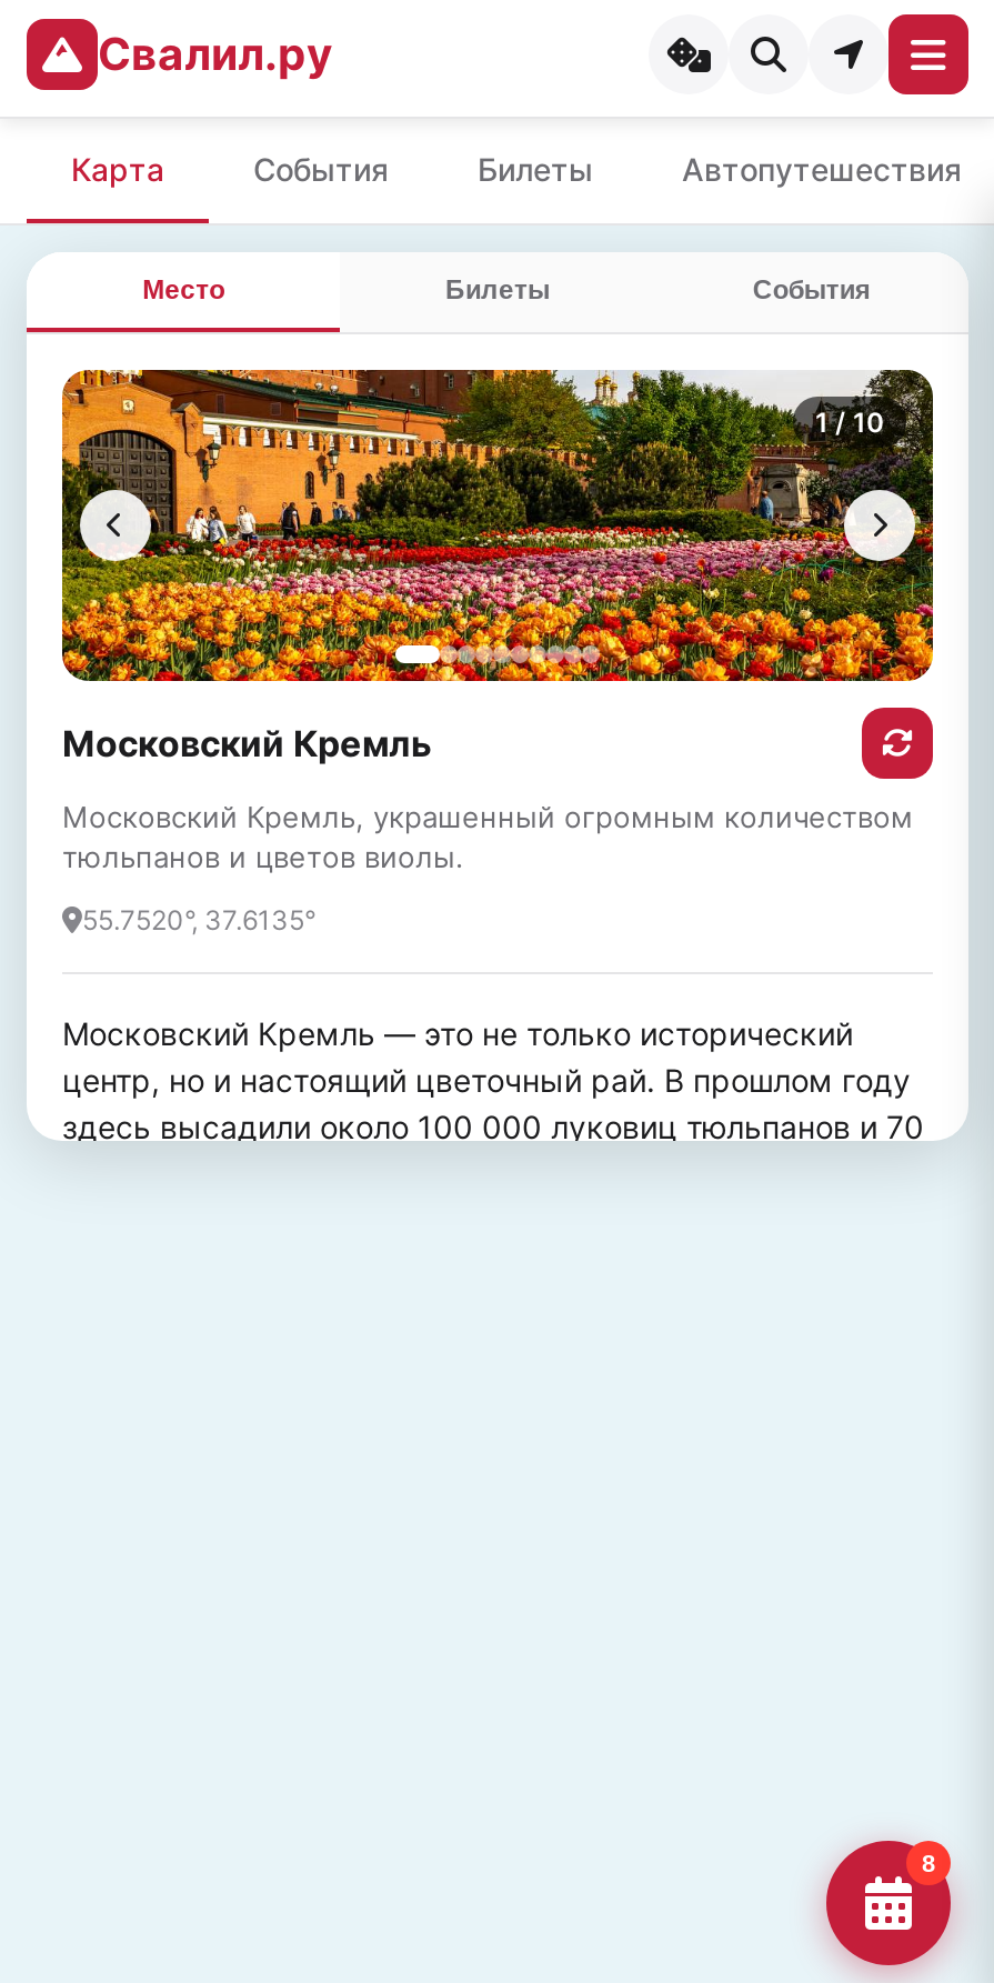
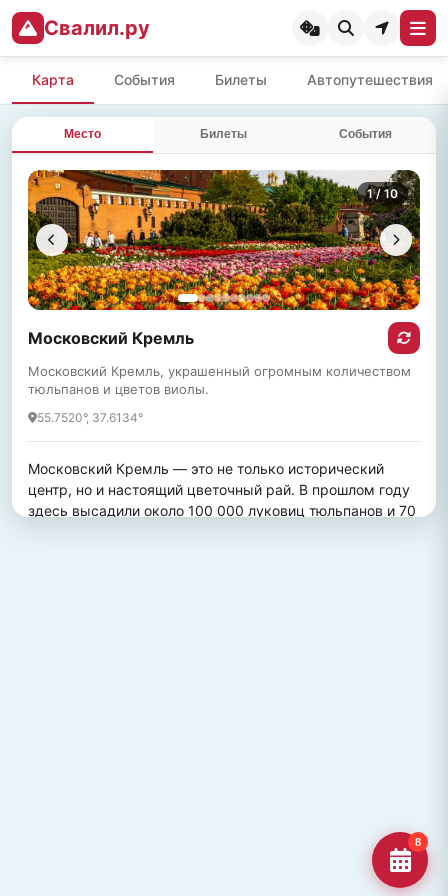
- 55.7520°, 37.6135°
+ 55.7520°, 37.6134°
